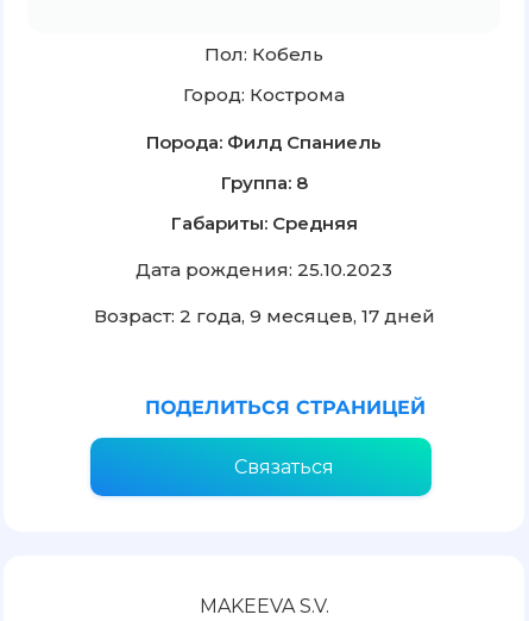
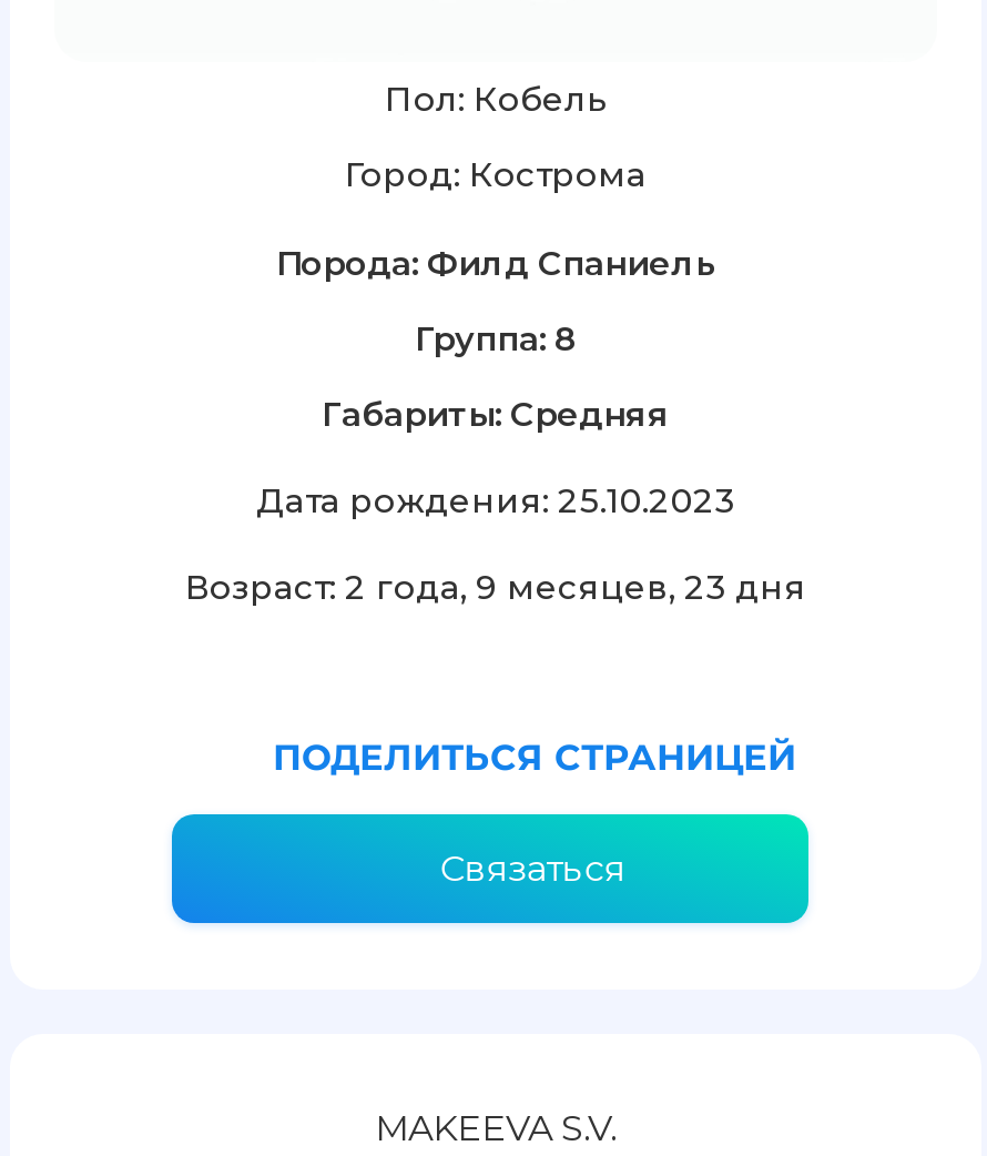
- Возраст: 2 года, 9 месяцев, 17 дней
+ Возраст: 2 года, 9 месяцев, 23 дня
